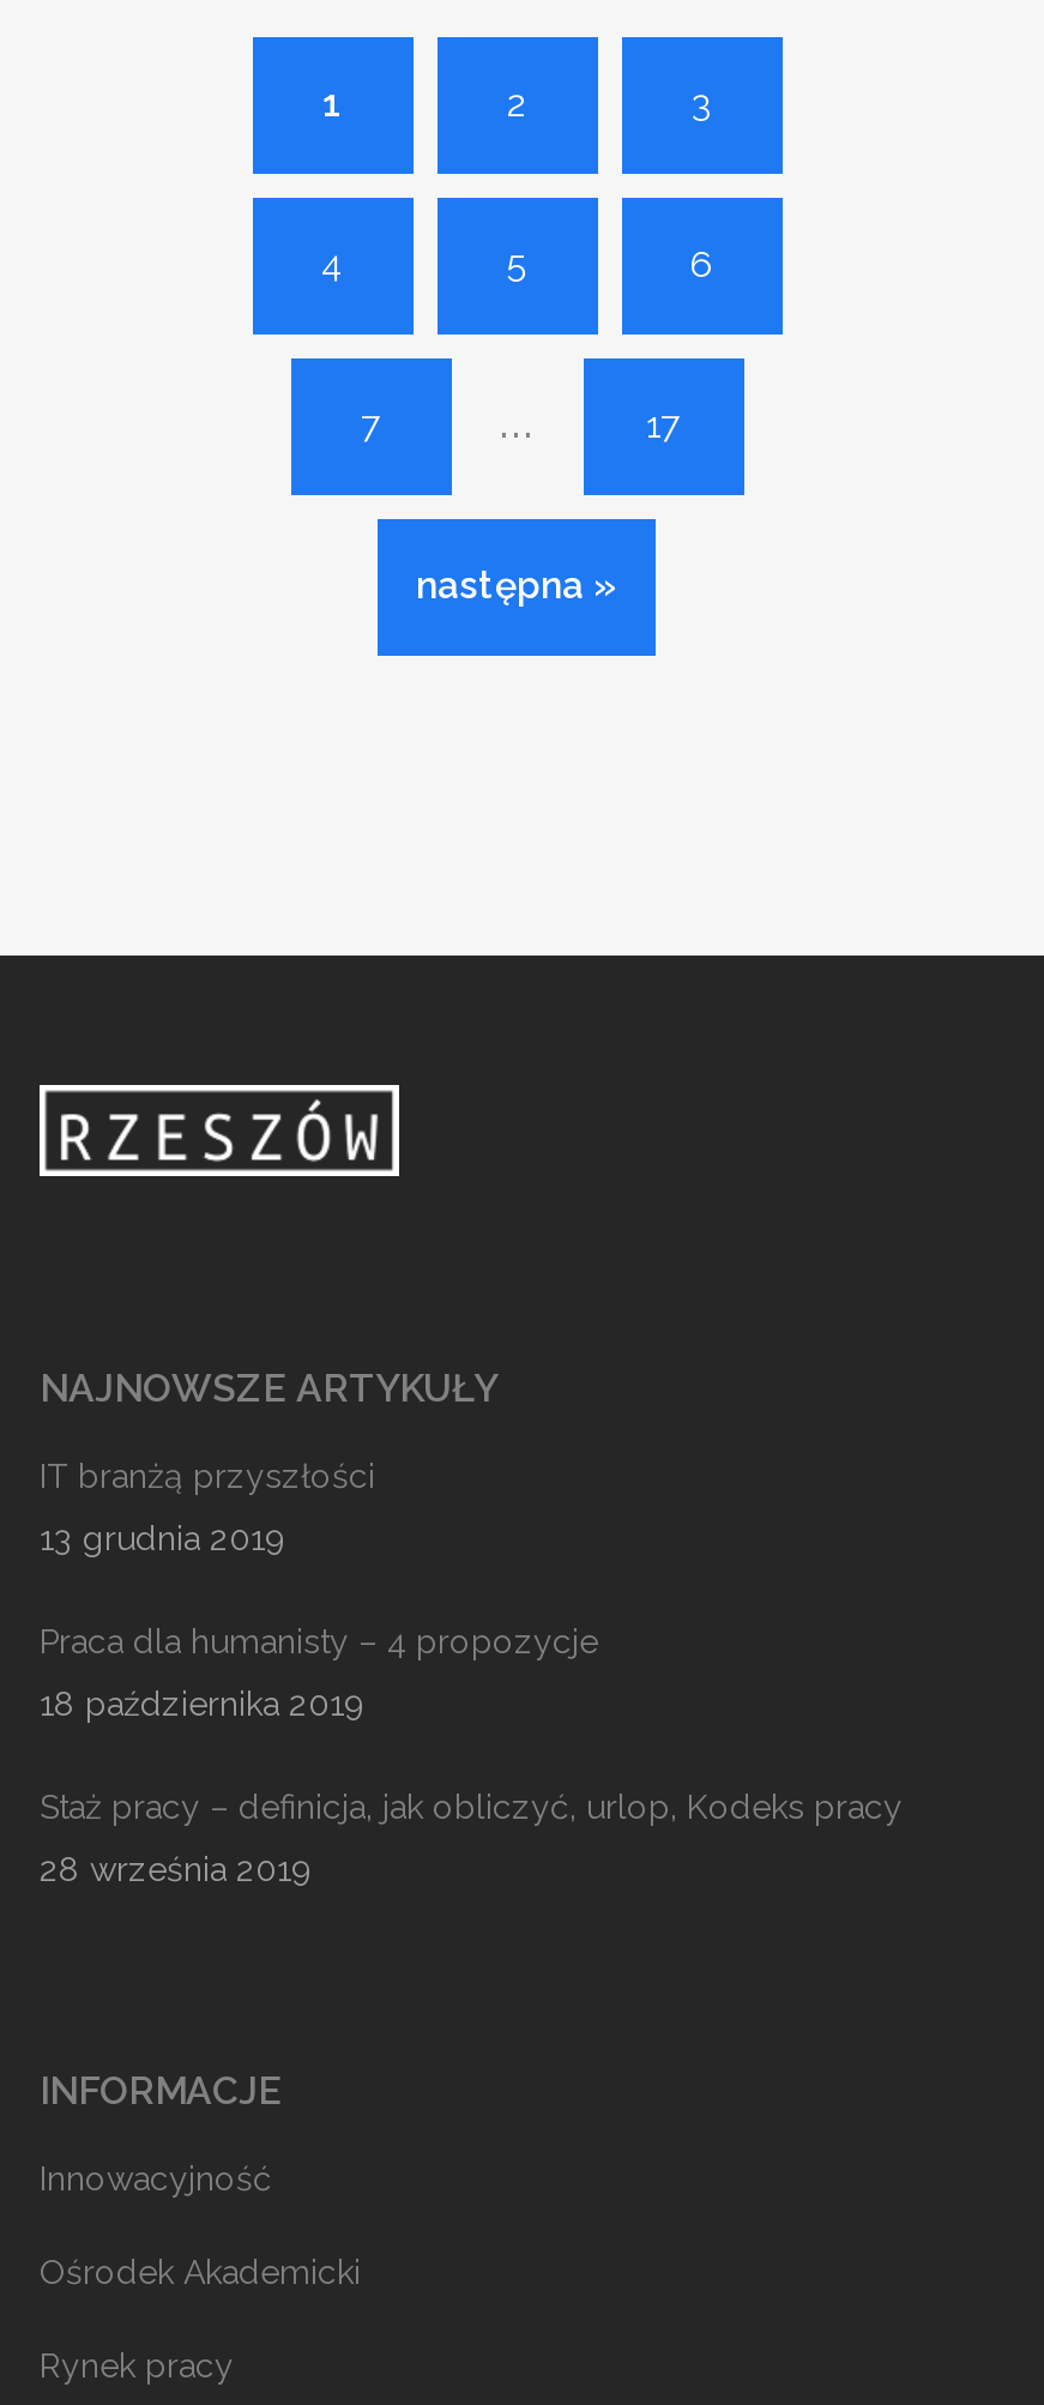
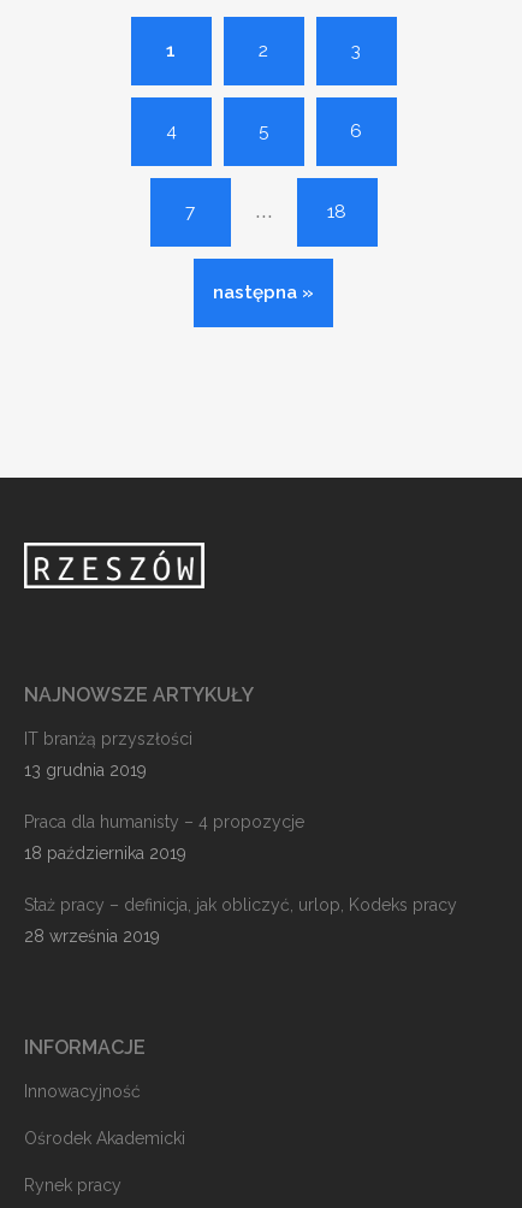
- 17
+ 18
